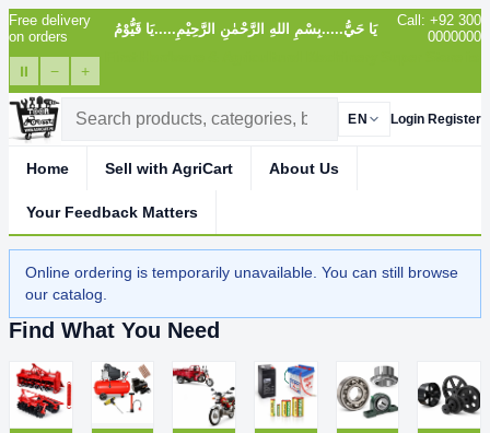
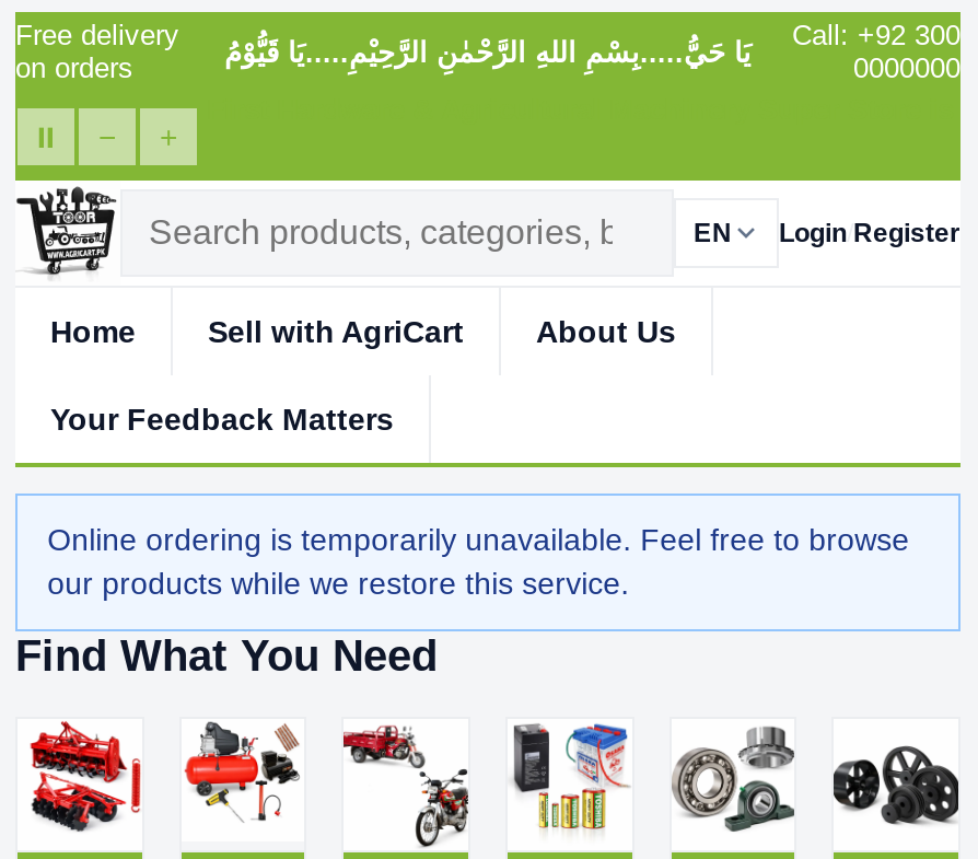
- Online ordering is temporarily unavailable. You can still browse
- our catalog.
+ Online ordering is temporarily unavailable. Feel free to browse
+ our products while we restore this service.
